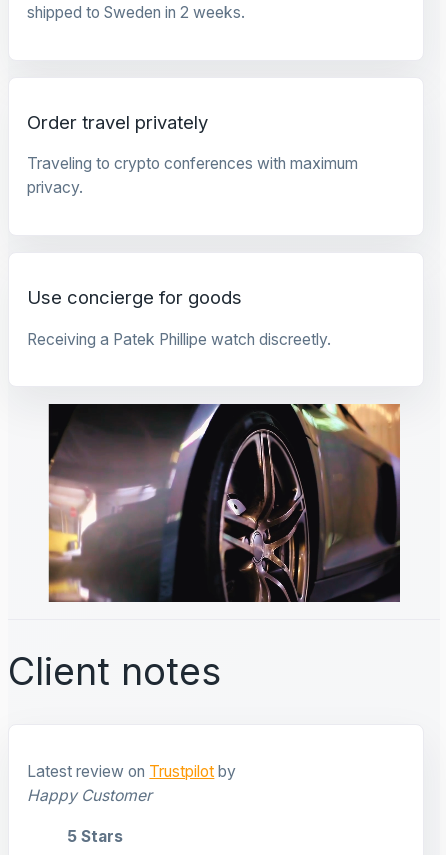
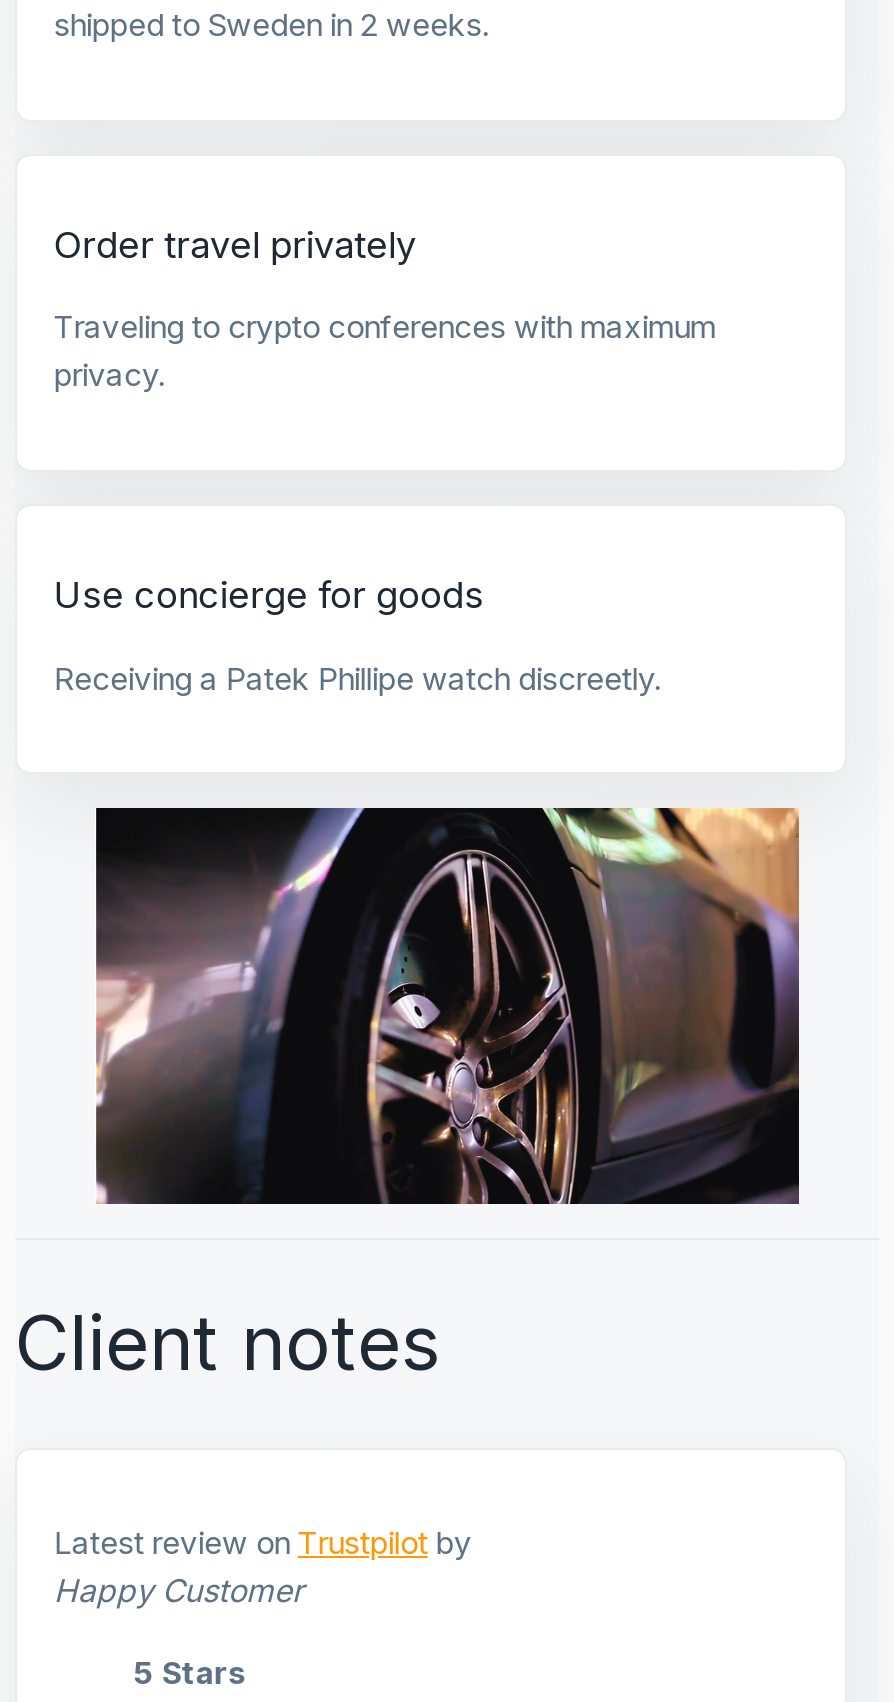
- [image]
+ [image]
